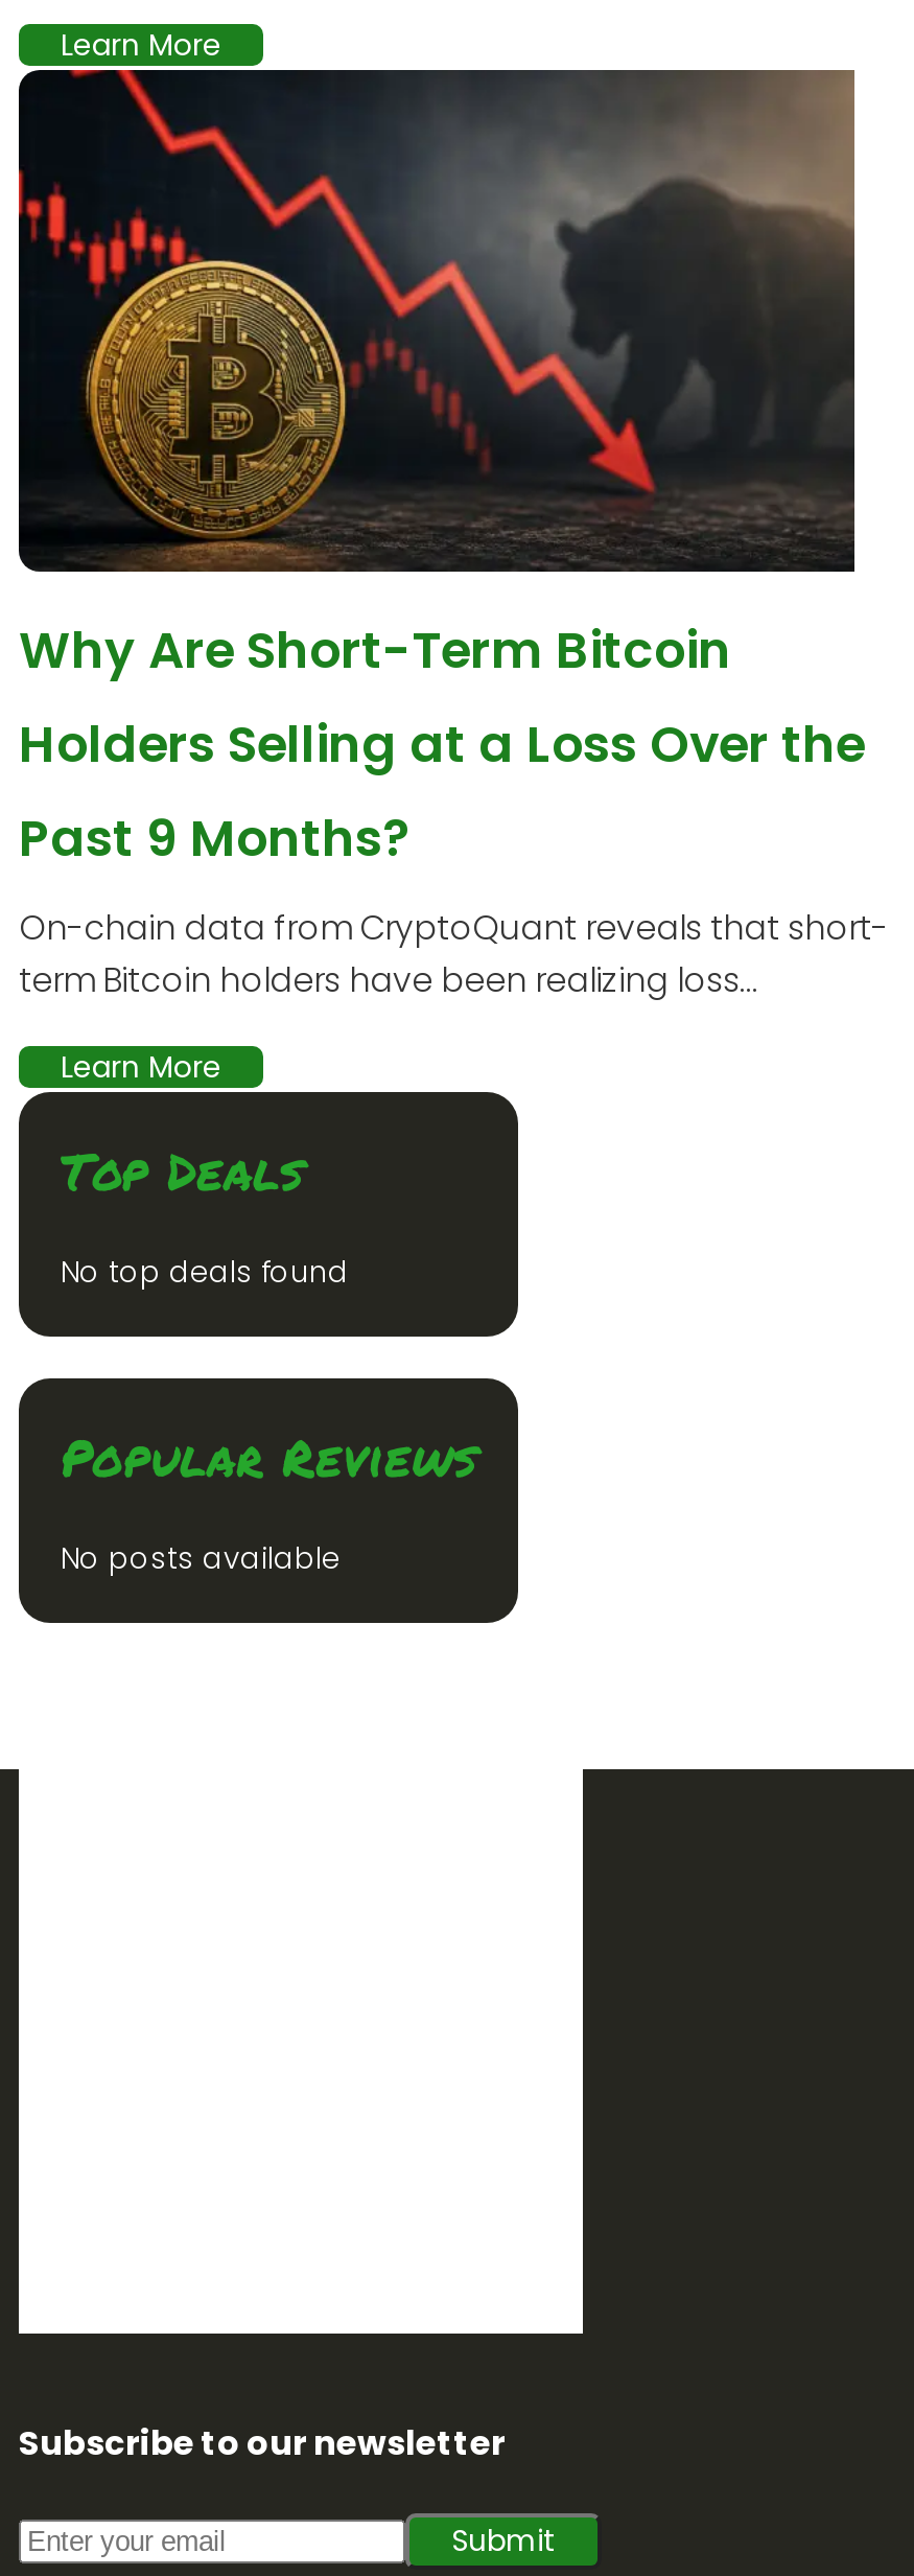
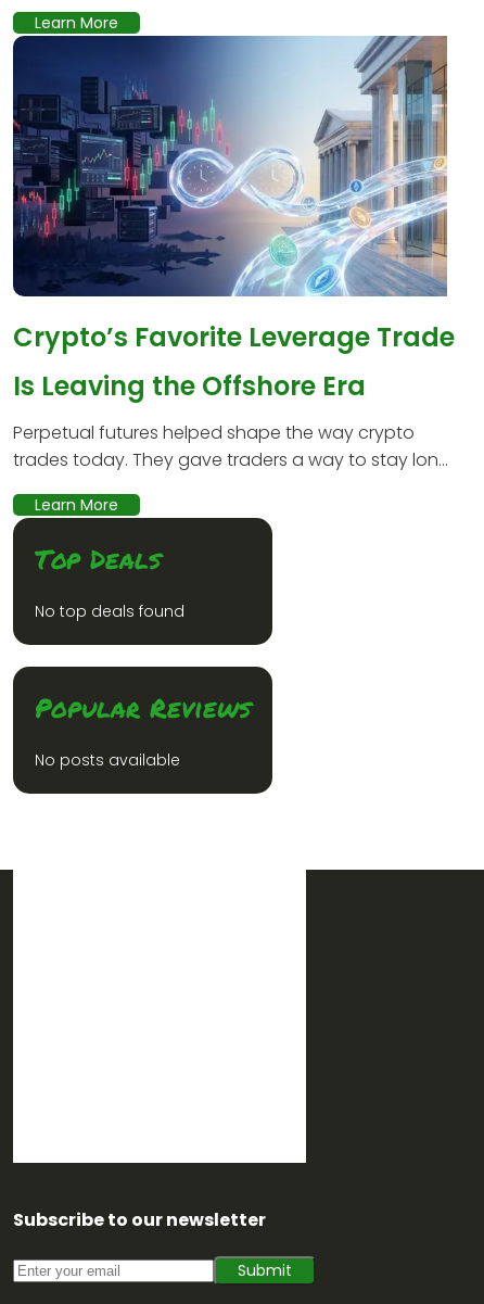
- [image]
- Why Are Short-Term Bitcoin
- Holders Selling at a Loss Over the
- Past 9 Months?
+ [image]
+ Crypto’s Favorite Leverage Trade
+ Is Leaving the Offshore Era

- On-chain data from CryptoQuant reveals that short-
- term Bitcoin holders have been realizing loss...
+ Perpetual futures helped shape the way crypto
+ trades today. They gave traders a way to stay lon...
